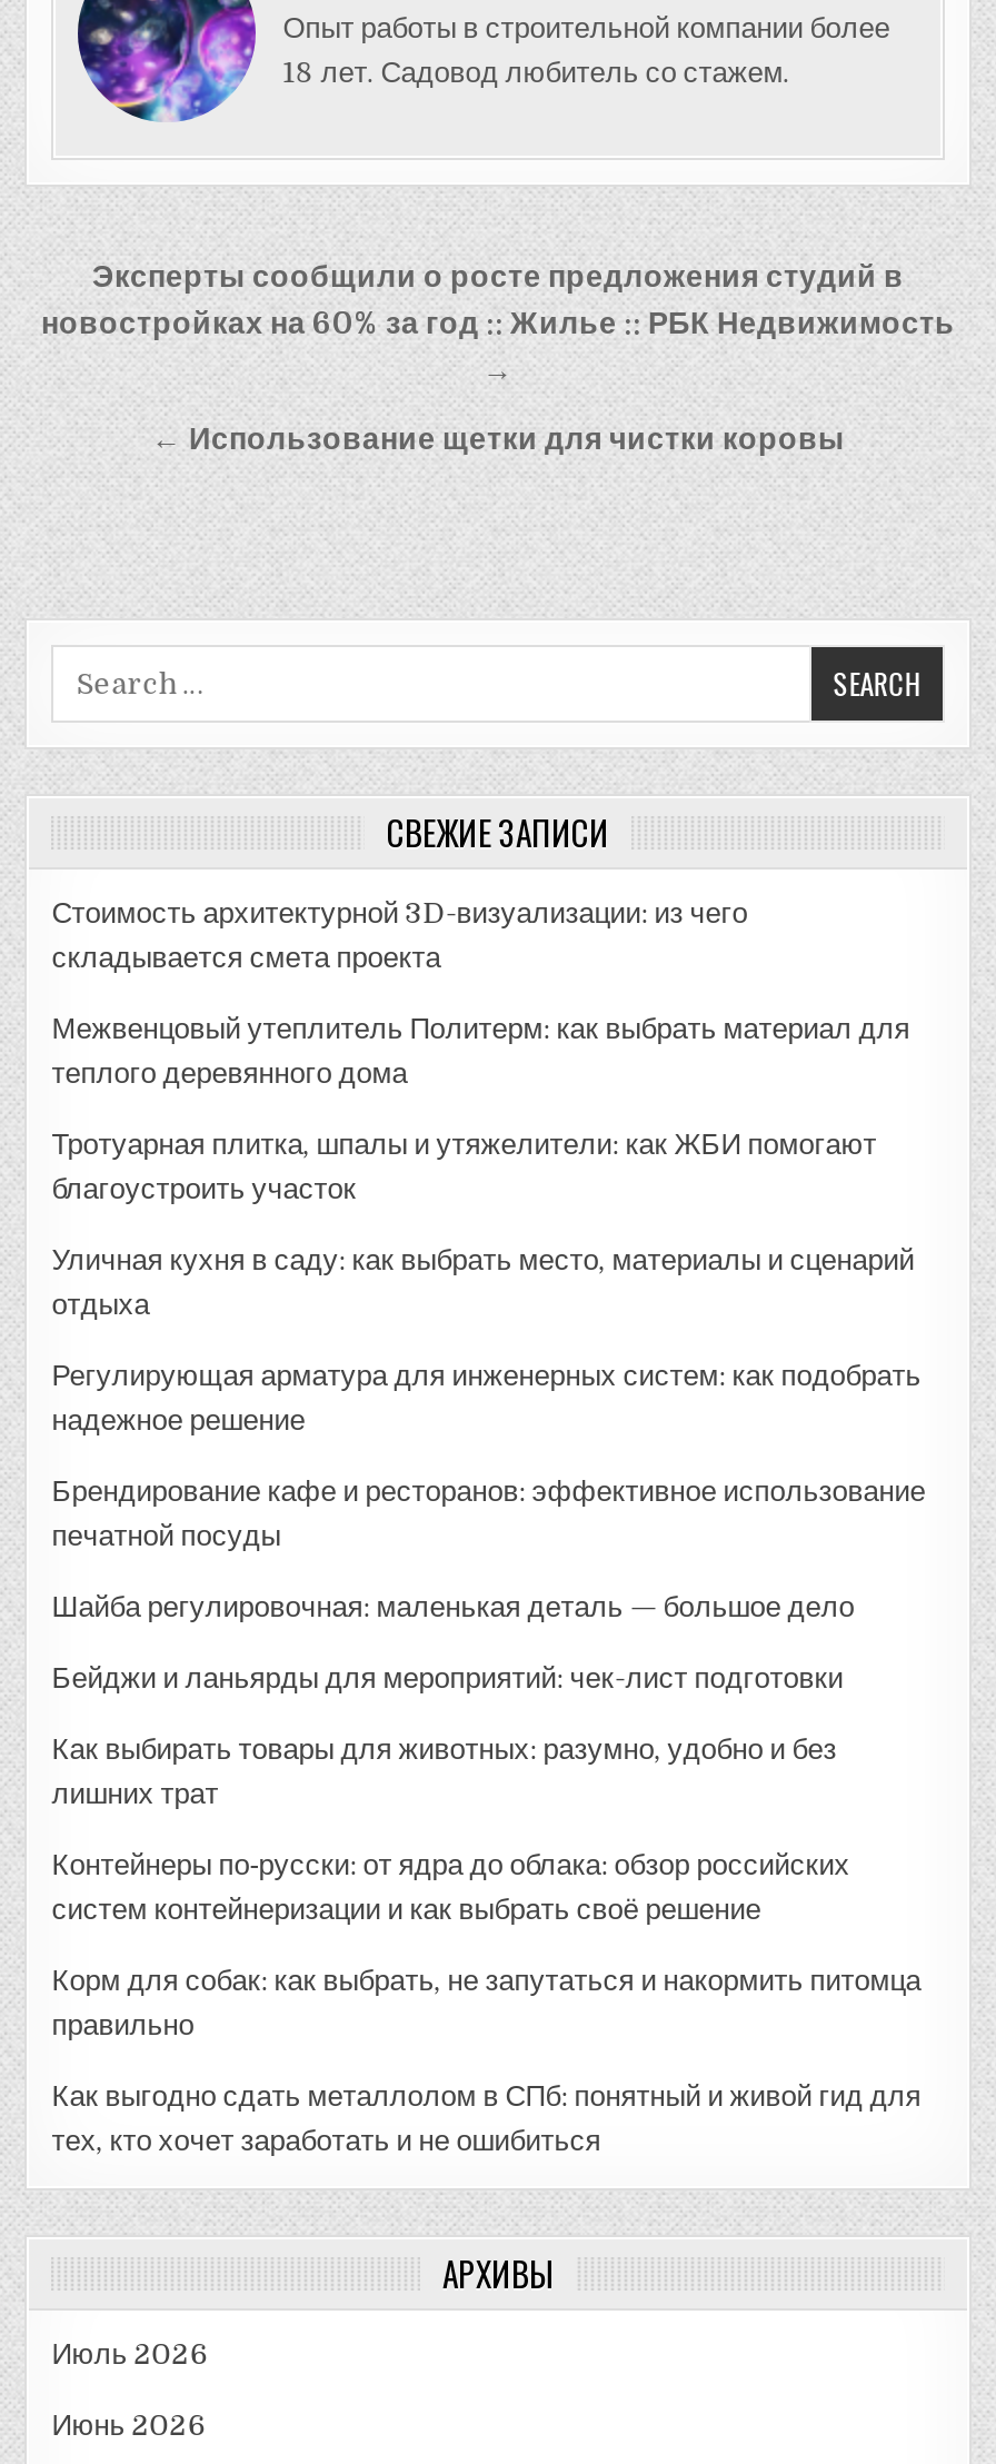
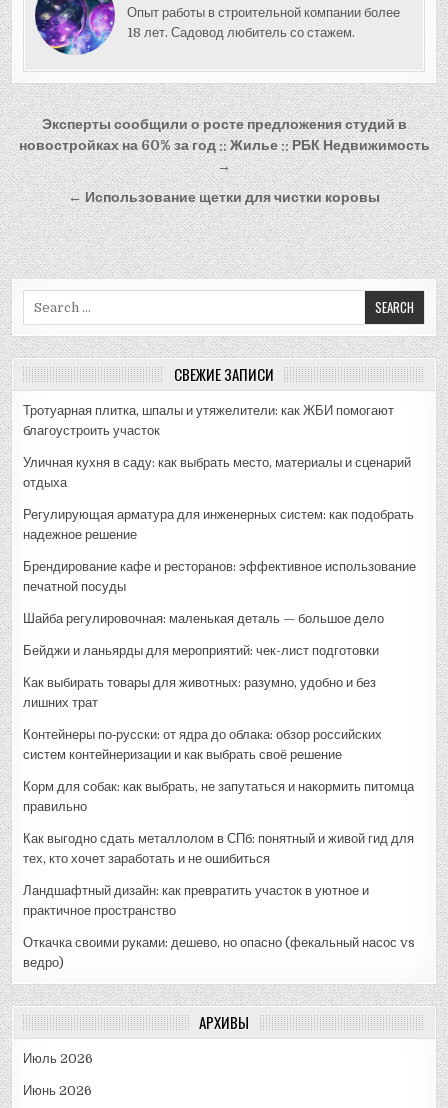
- Стоимость архитектурной 3D-визуализации: из чего
- складывается смета проекта
- Межвенцовый утеплитель Политерм: как выбрать материал для
- теплого деревянного дома

moved up: Тротуарная плитка, шпалы и утяжелители: как ЖБИ помогают | благоустроить участок | Уличная кухня в саду: как выбрать место, материалы и сценарий | ... | Как выгодно сдать металлолом в СПб: понятный и живой гид для | тех, кто хочет заработать и не ошибиться

+ Ландшафтный дизайн: как превратить участок в уютное и
+ практичное пространство
+ Откачка своими руками: дешево, но опасно (фекальный насос vs
+ ведро)
